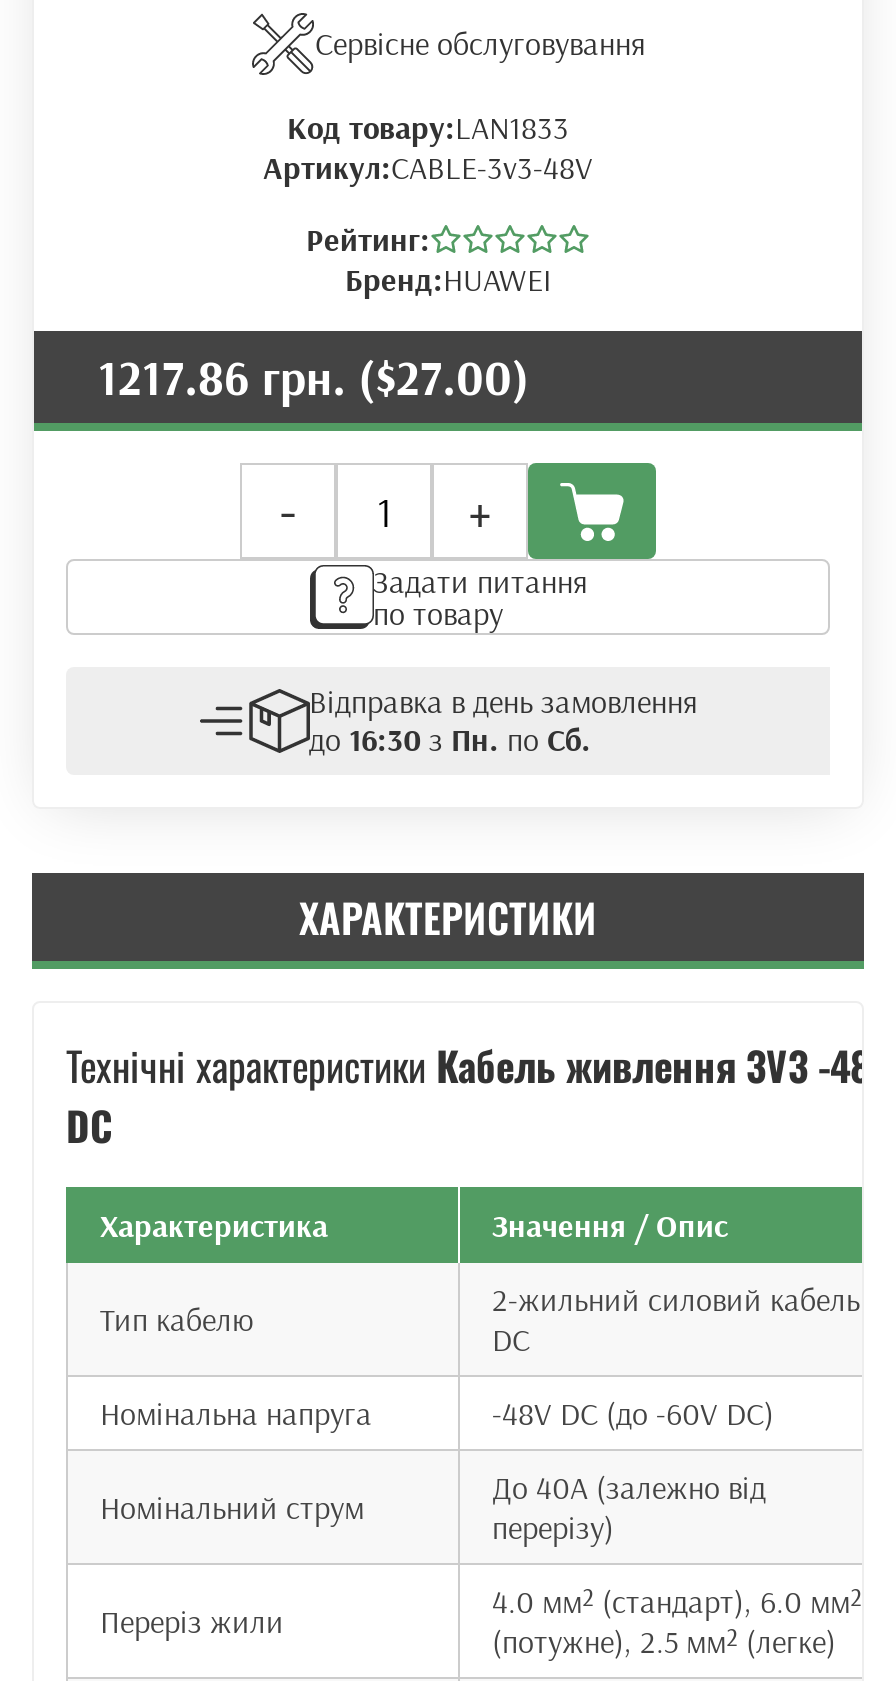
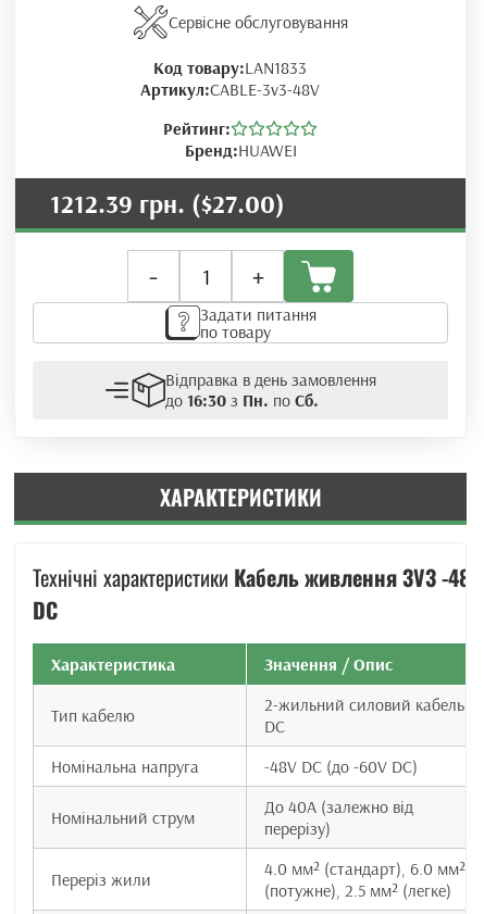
- 1217.86 грн. ($27.00)
+ 1212.39 грн. ($27.00)
